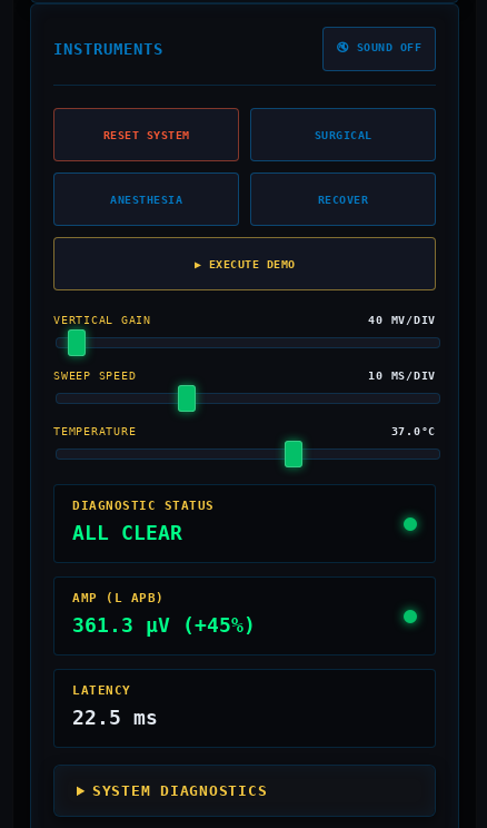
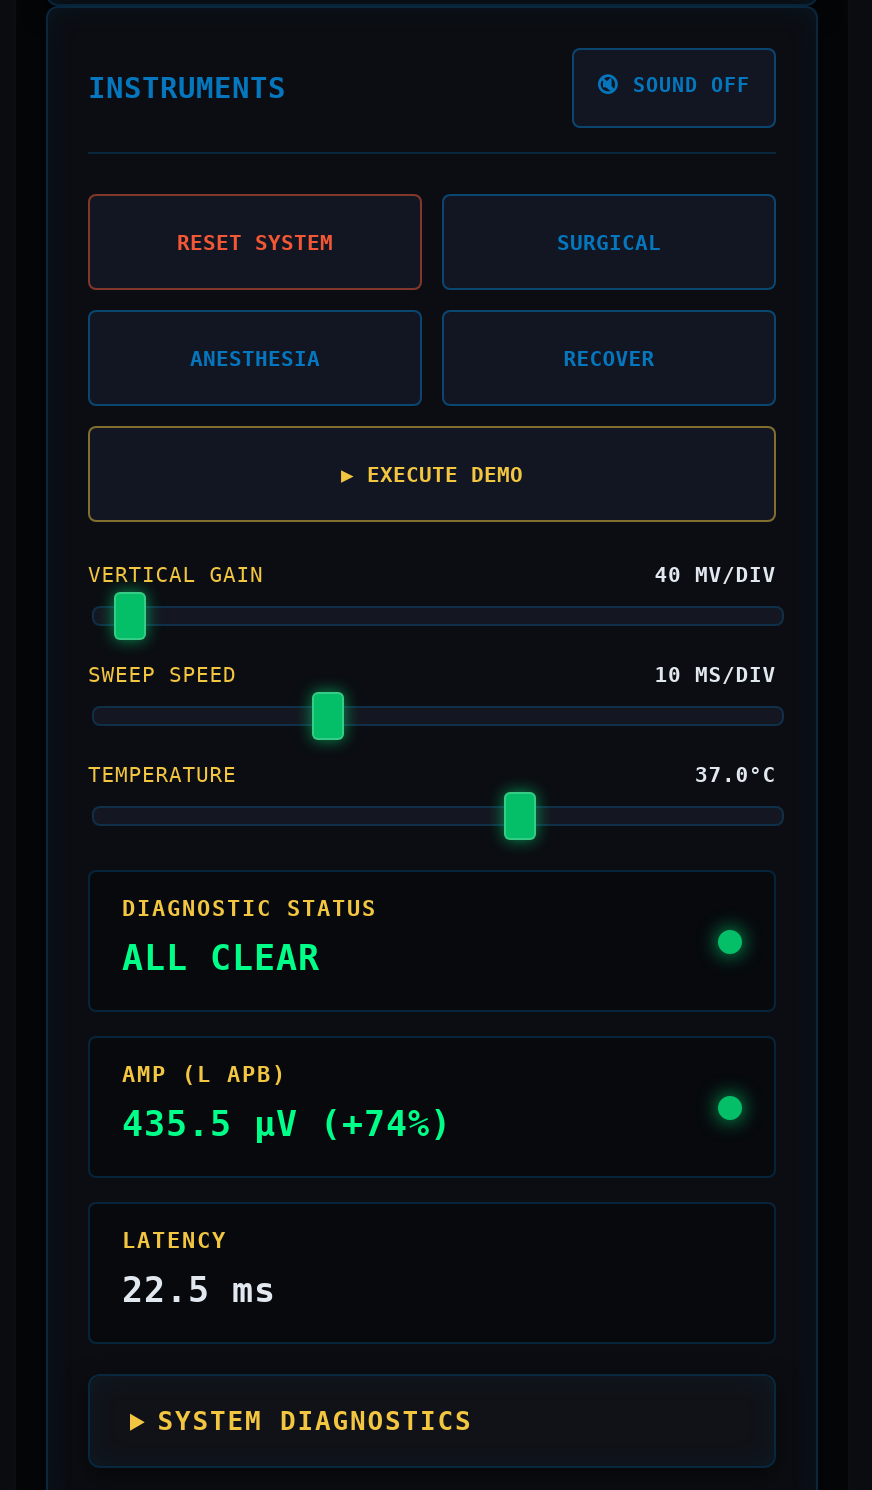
- 361.3 µV (+45%)
+ 435.5 µV (+74%)
